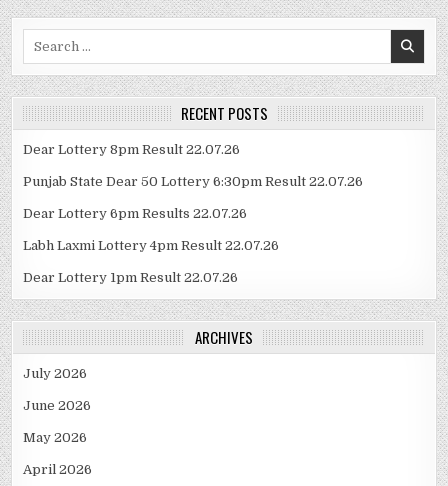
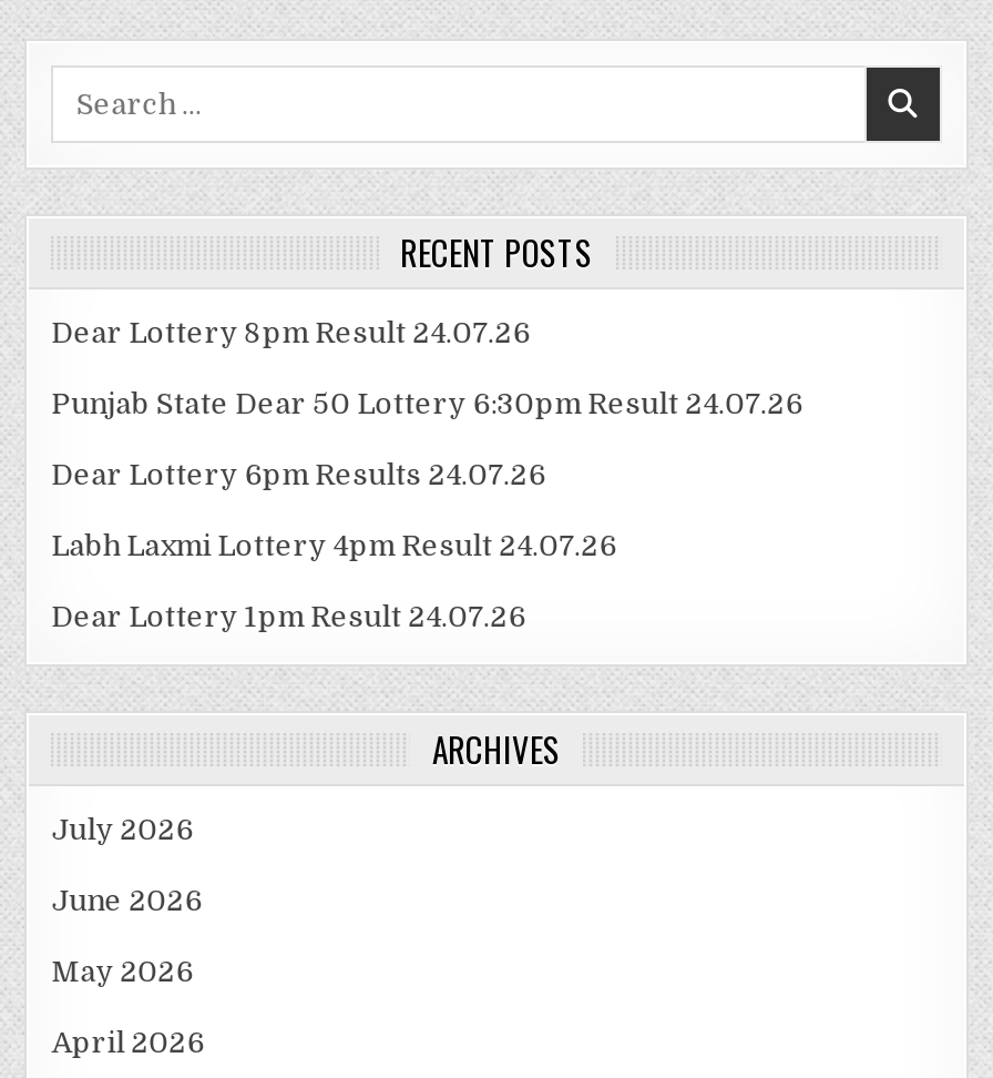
- Dear Lottery 8pm Result 22.07.26
+ Dear Lottery 8pm Result 24.07.26

- Punjab State Dear 50 Lottery 6:30pm Result 22.07.26
+ Punjab State Dear 50 Lottery 6:30pm Result 24.07.26

- Dear Lottery 6pm Results 22.07.26
+ Dear Lottery 6pm Results 24.07.26

- Labh Laxmi Lottery 4pm Result 22.07.26
+ Labh Laxmi Lottery 4pm Result 24.07.26

- Dear Lottery 1pm Result 22.07.26
+ Dear Lottery 1pm Result 24.07.26
